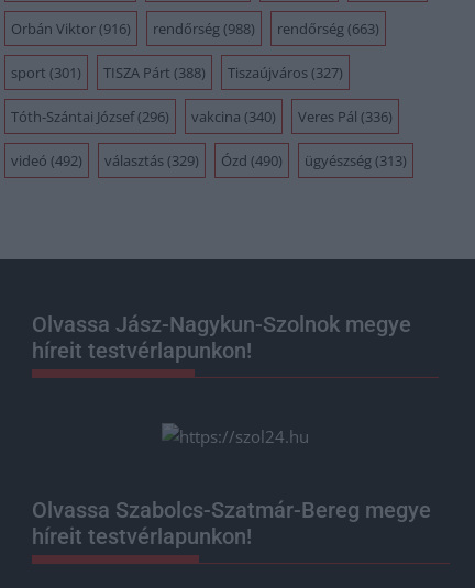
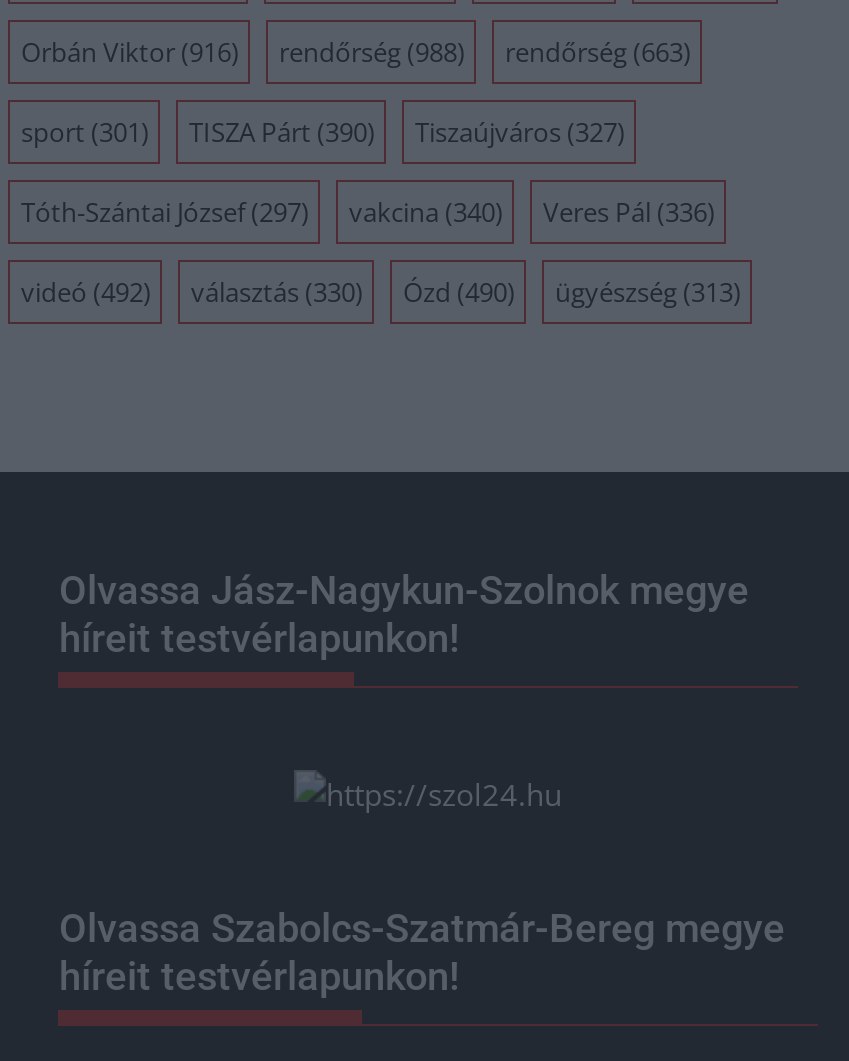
- sport (301) TISZA Párt (388) Tiszaújváros (327)
+ sport (301) TISZA Párt (390) Tiszaújváros (327)

- Tóth-Szántai József(296)
+ Tóth-Szántai József(297)

- videó (492) választás (329) Ózd (490) ügyészség (313)
+ videó (492) választás (330) Ózd (490) ügyészség (313)
